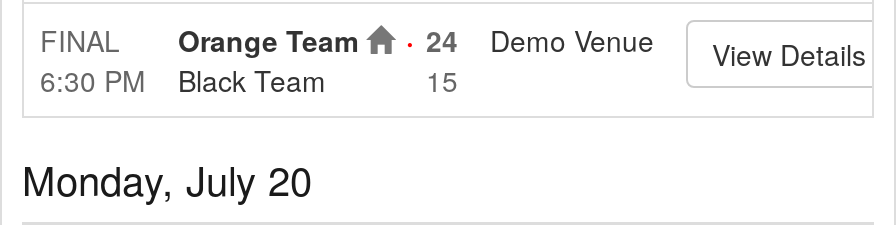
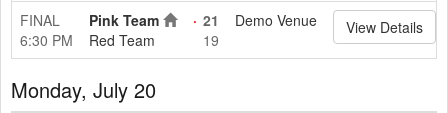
- Orange Team
+ Pink Team

- 24
+ 21

- Black Team
+ Red Team

- 15
+ 19
